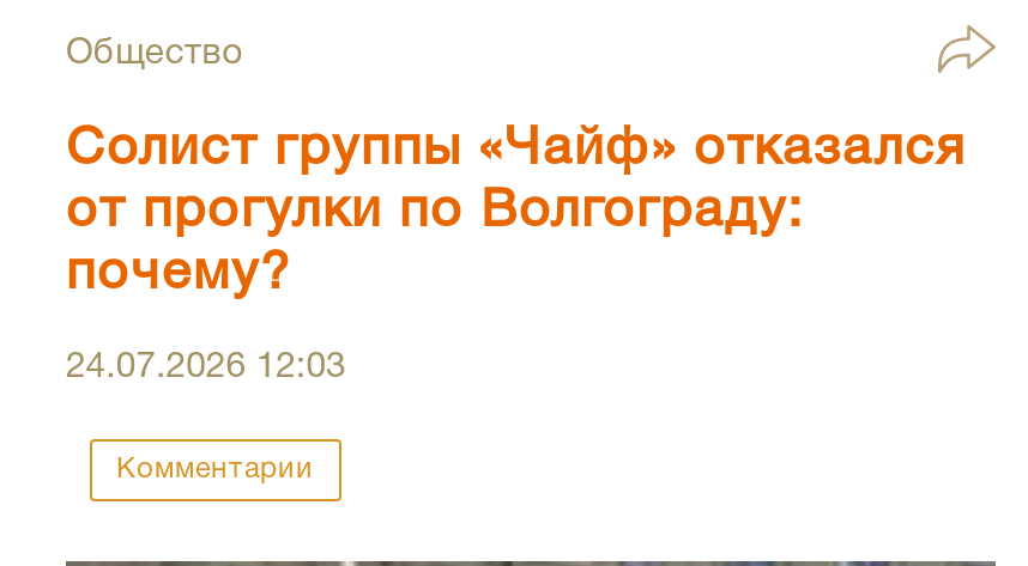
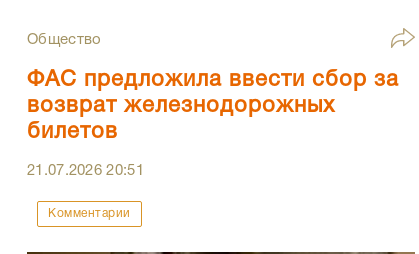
- Солист группы «Чайф» отказался
- от прогулки по Волгограду:
- почему?
+ ФАС предложила ввести сбор за
+ возврат железнодорожных
+ билетов

- 24.07.2026 12:03
+ 21.07.2026 20:51
